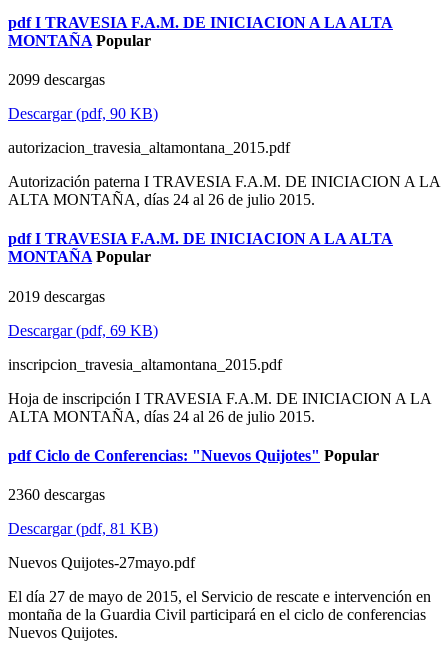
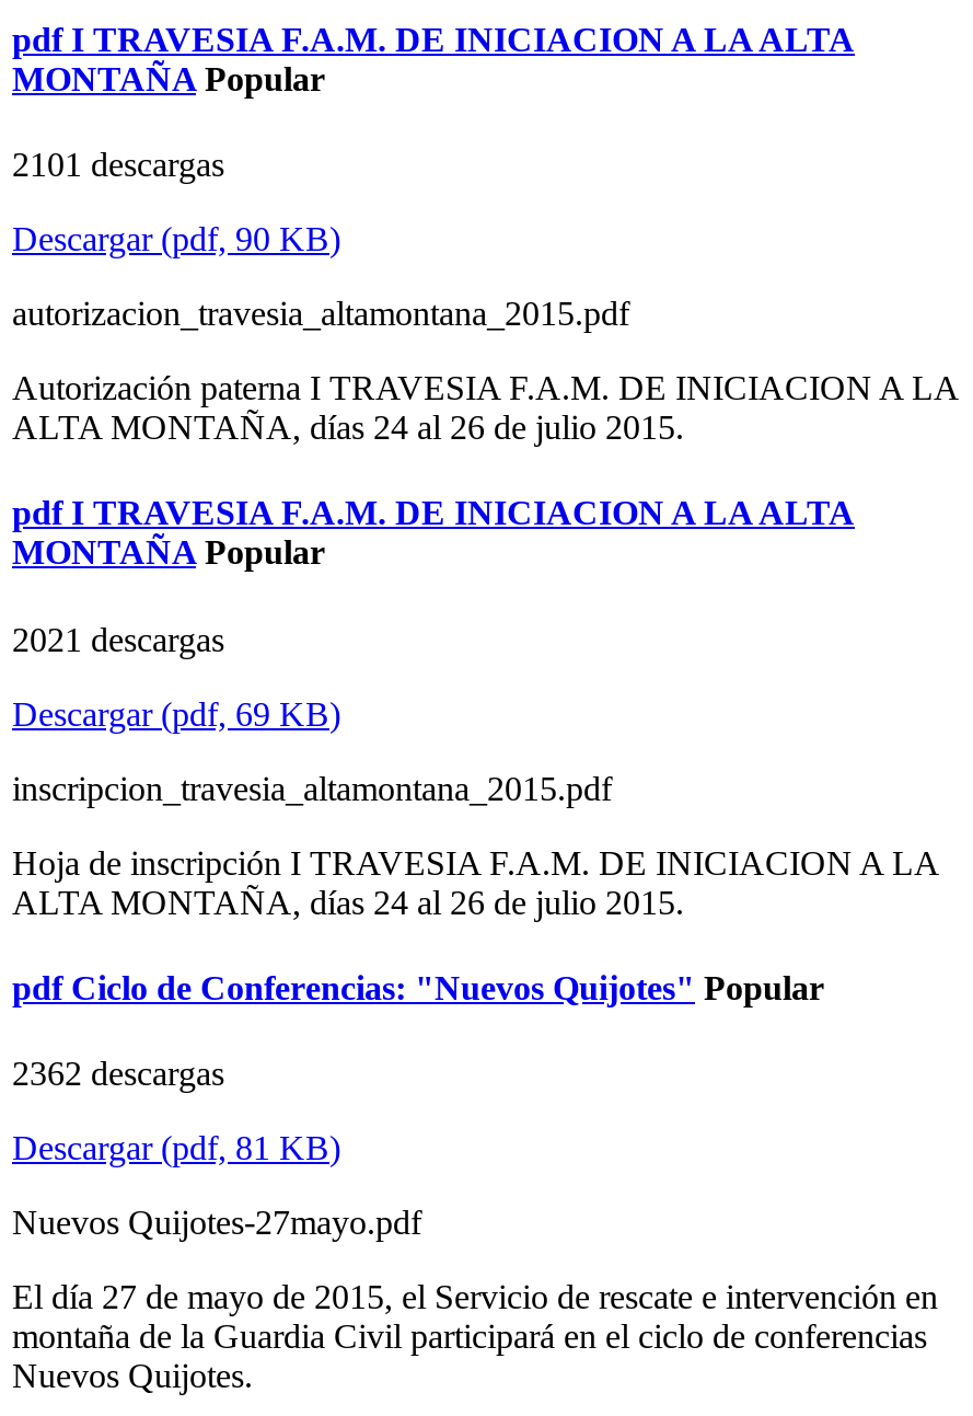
- 2099 descargas
+ 2101 descargas

- 2019 descargas
+ 2021 descargas

- 2360 descargas
+ 2362 descargas
